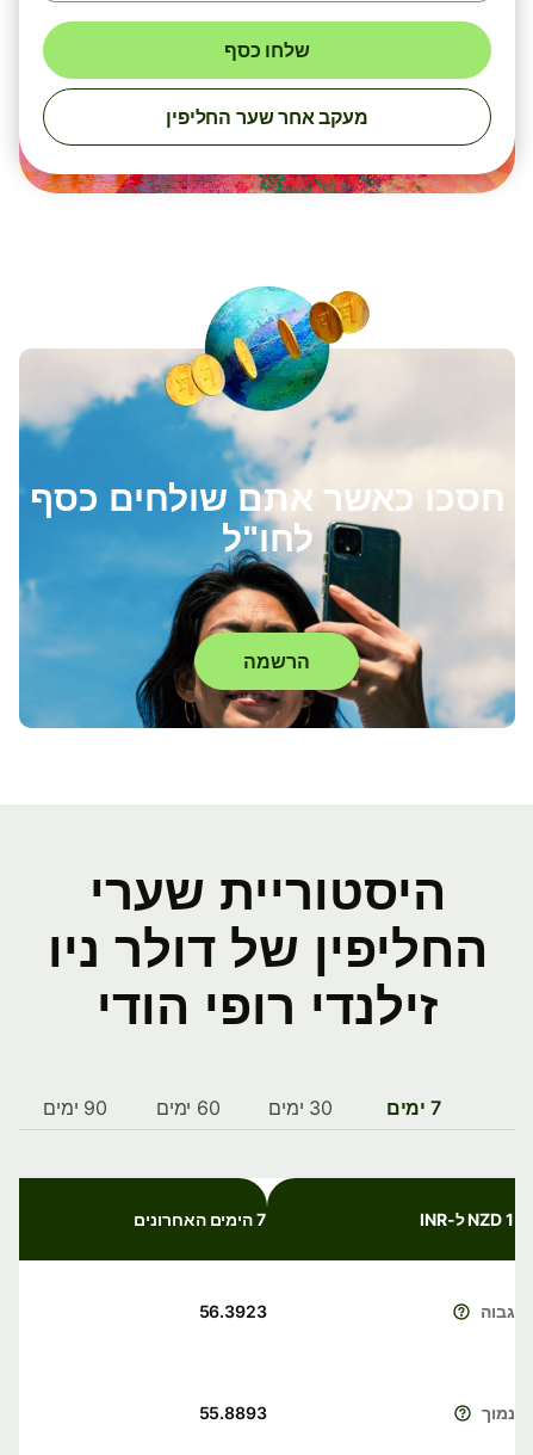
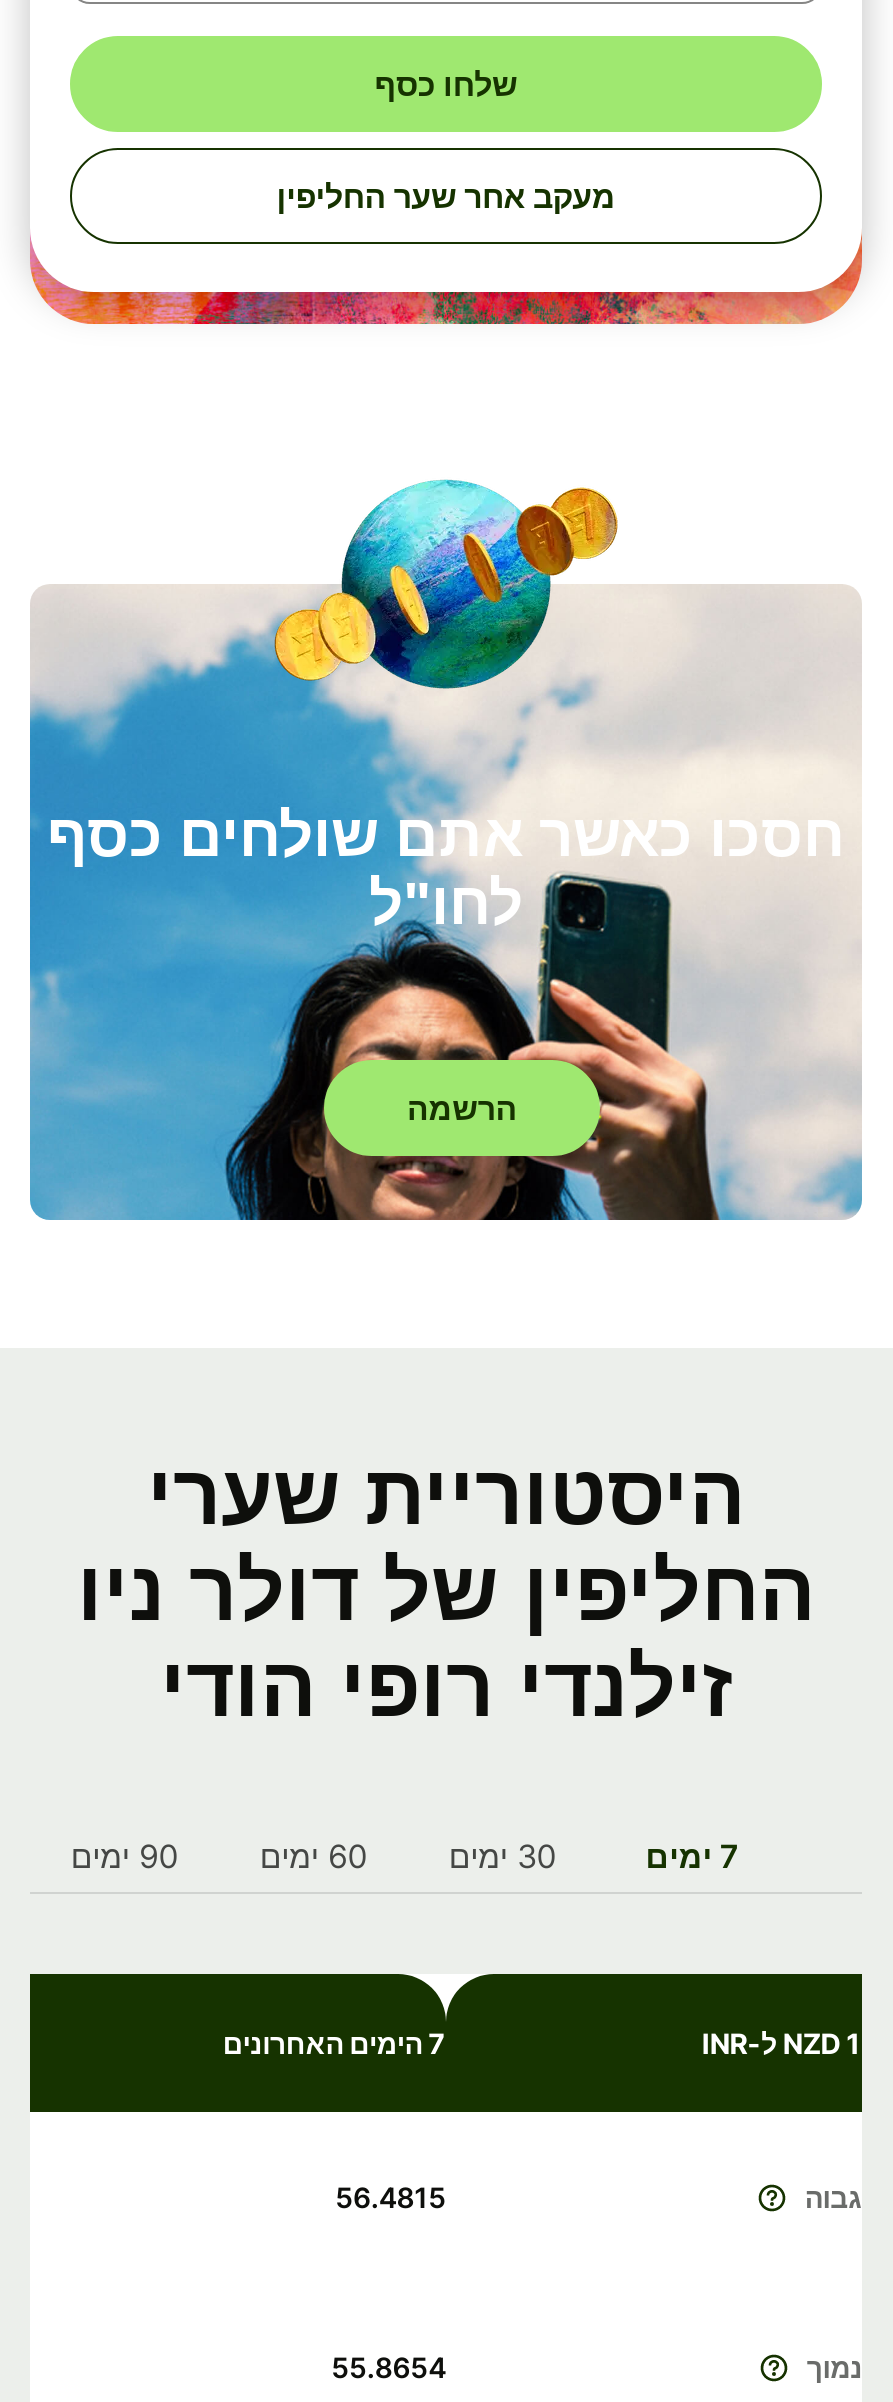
- 56.3923
+ 56.4815

- 55.8893
+ 55.8654
